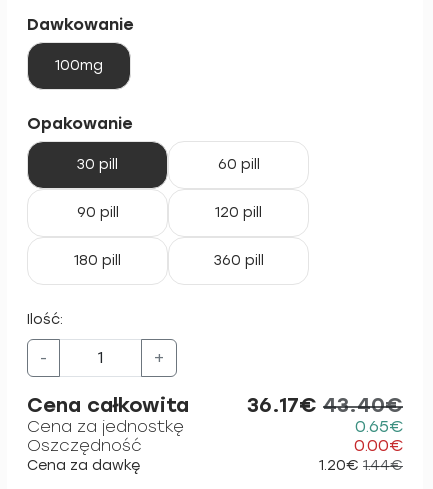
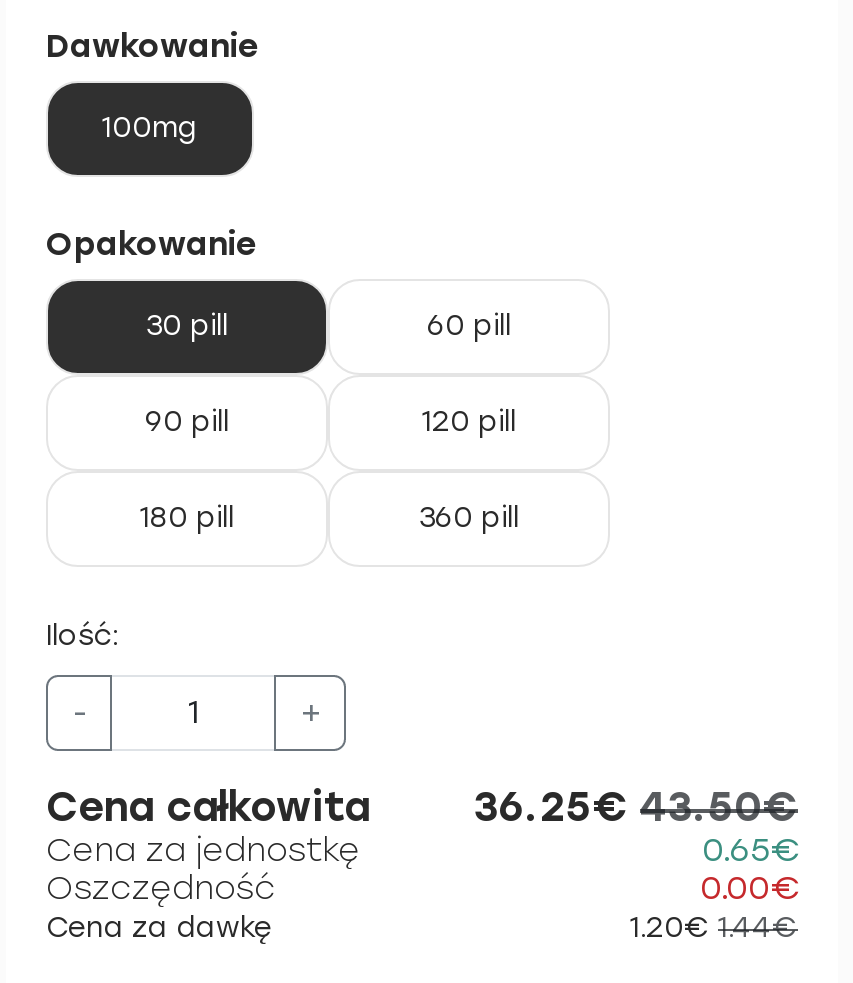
- 36.17€ 43.40€
+ 36.25€ 43.50€
